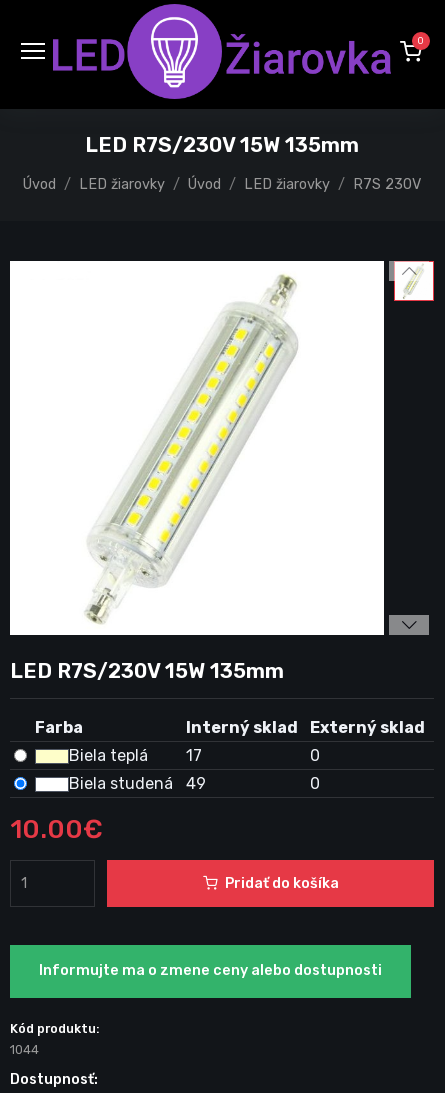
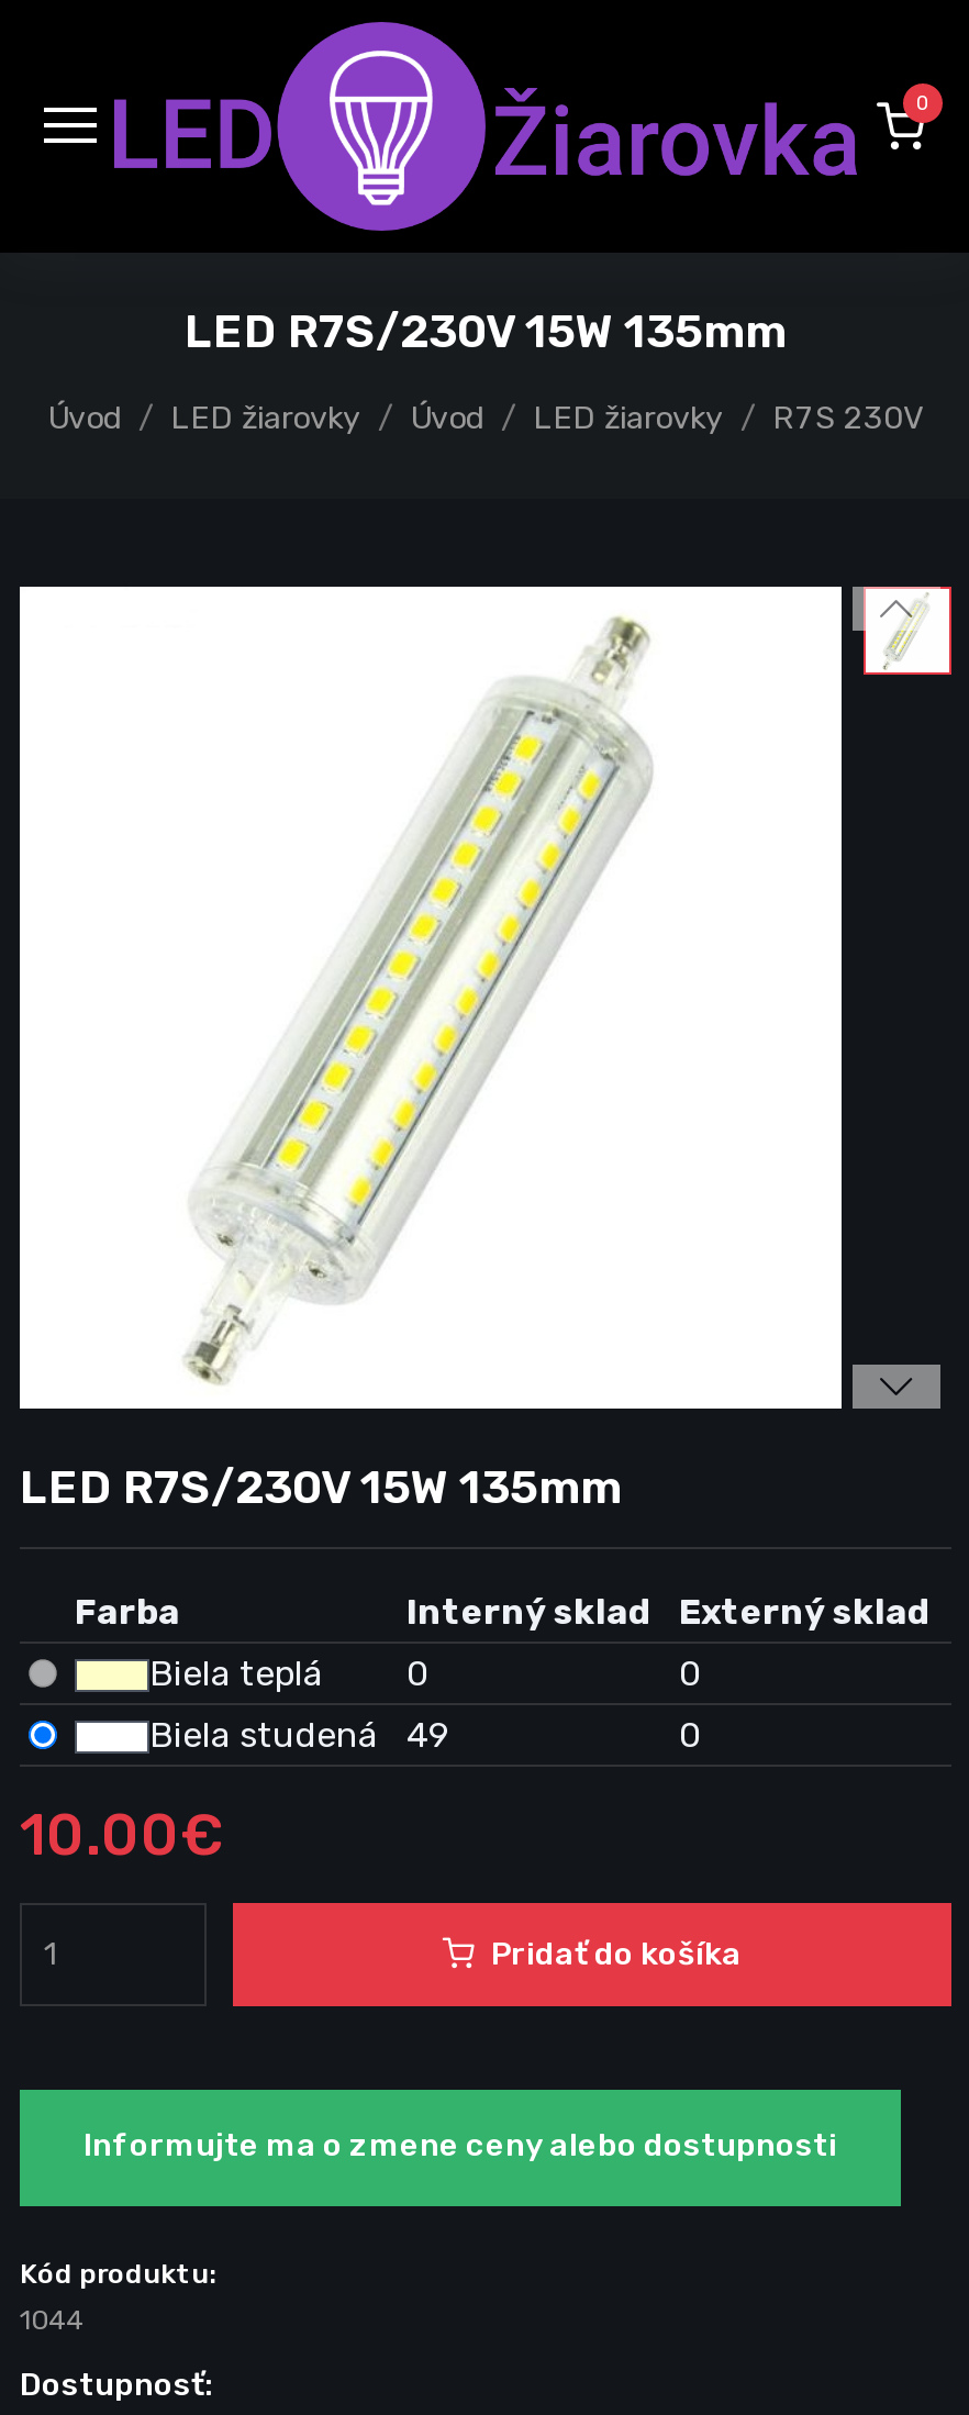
- Biela teplá 17
+ Biela teplá 0
